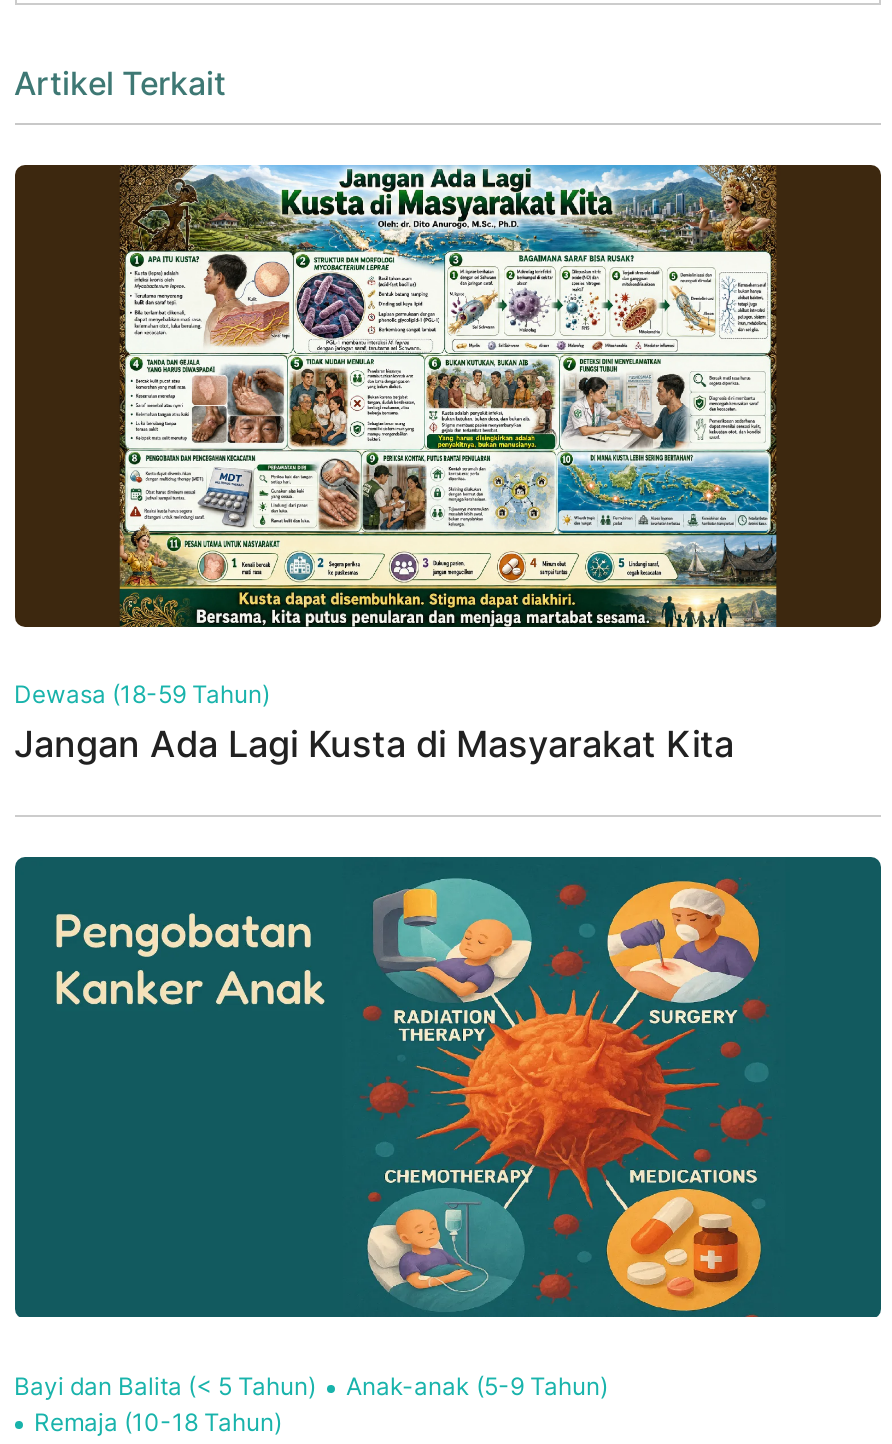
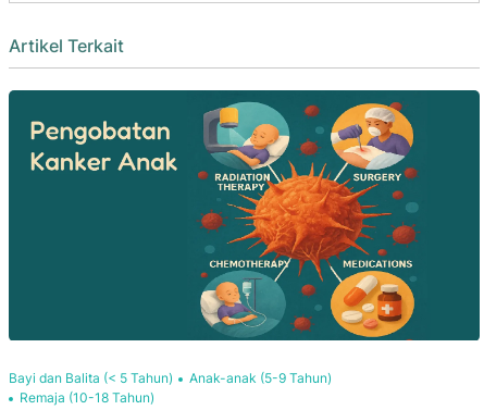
- [image]
- Dewasa (18-59 Tahun)
- Jangan Ada Lagi Kusta di Masyarakat Kita
